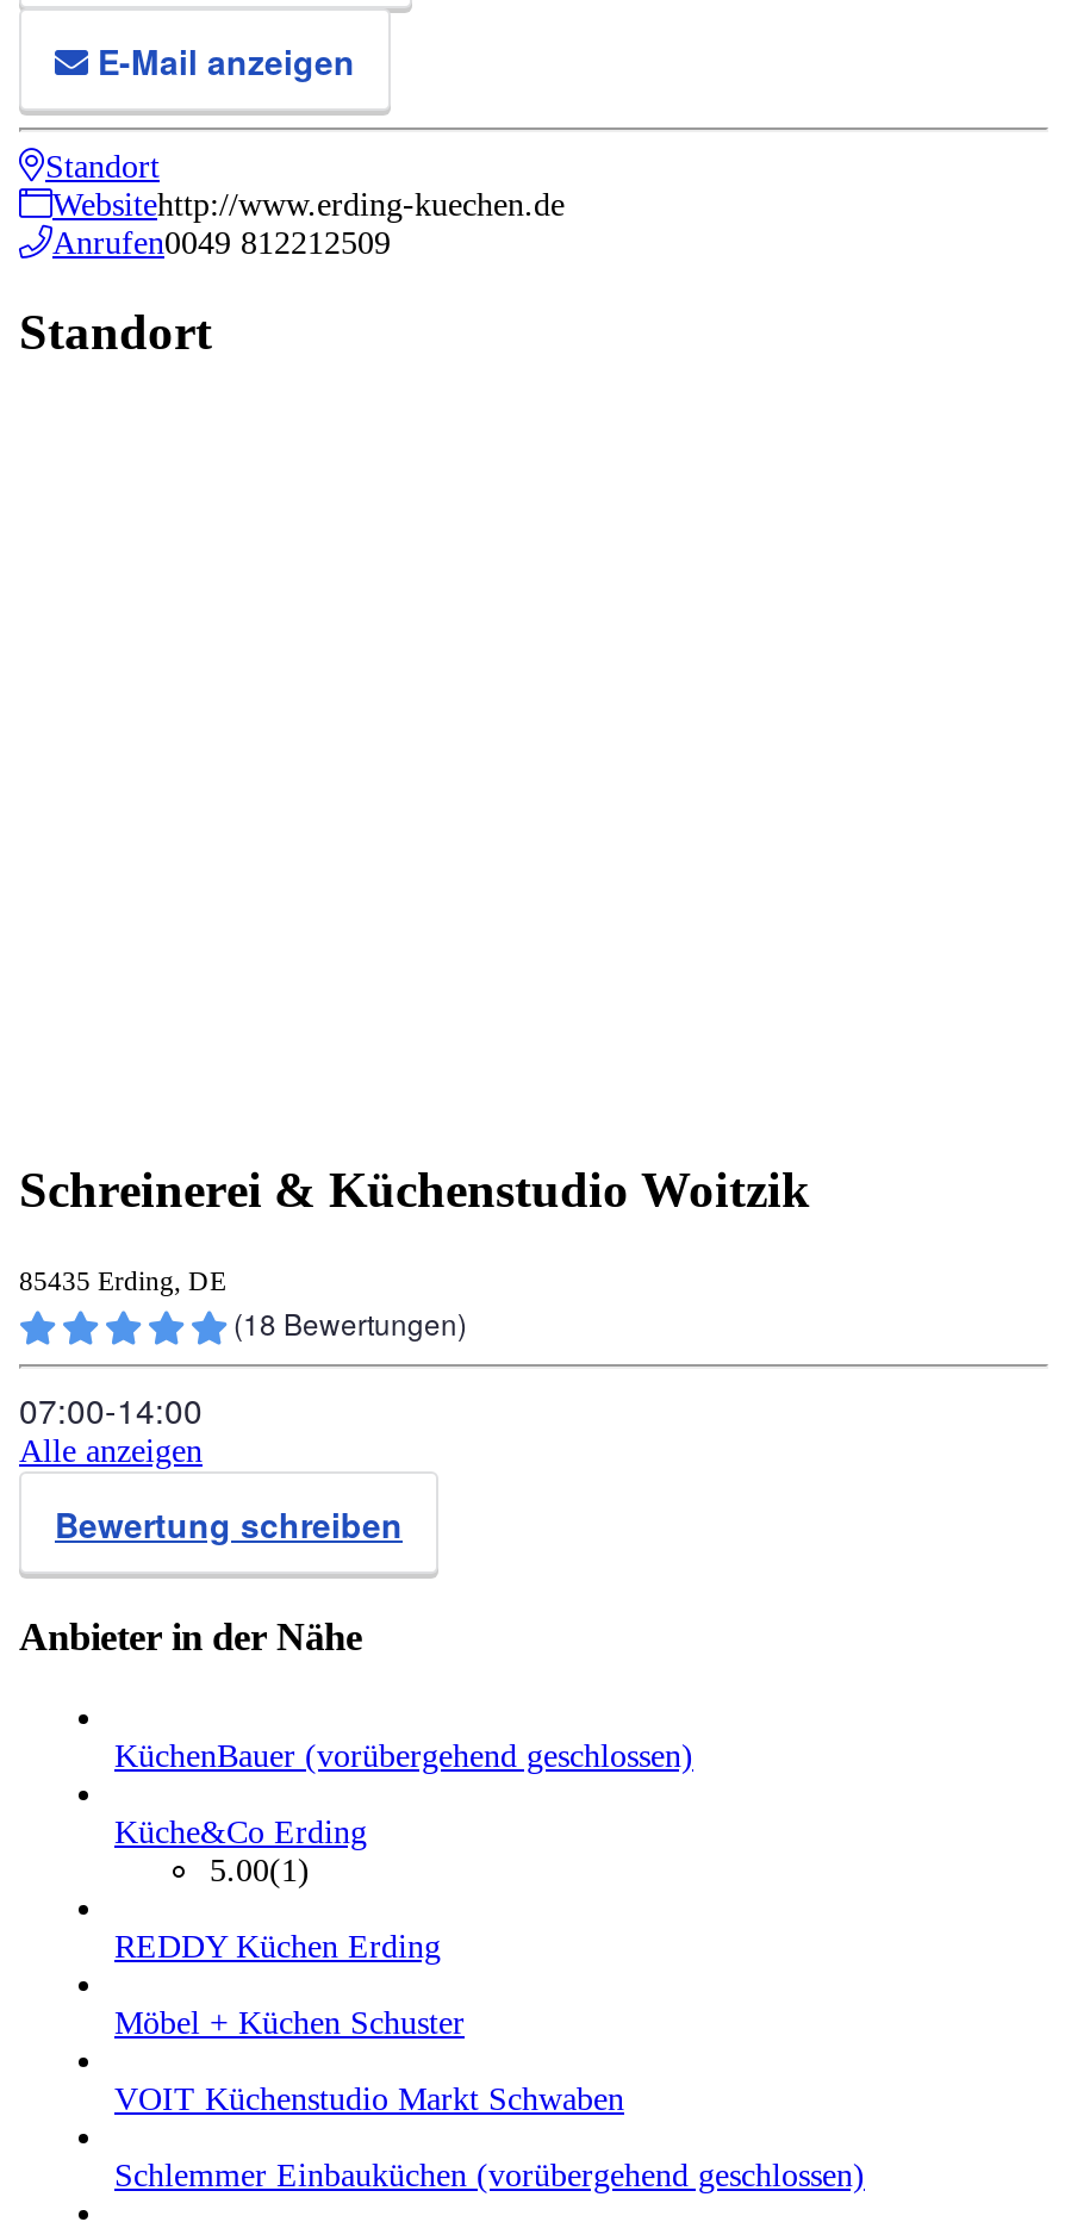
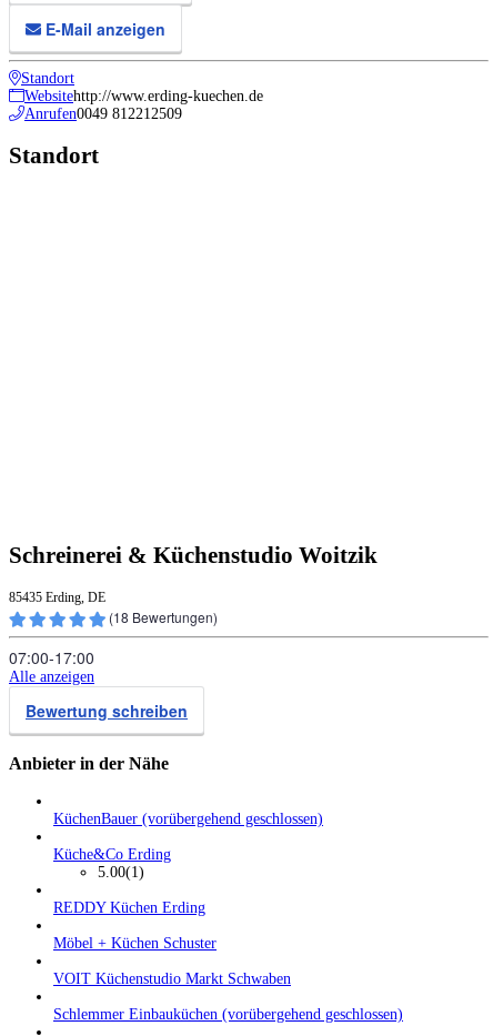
- 07:00‑14:00
+ 07:00‑17:00
